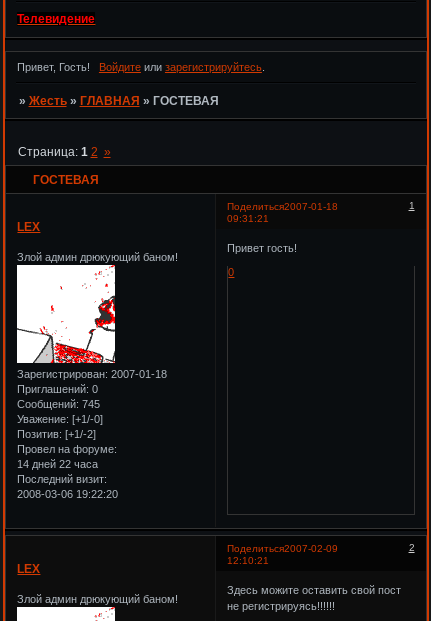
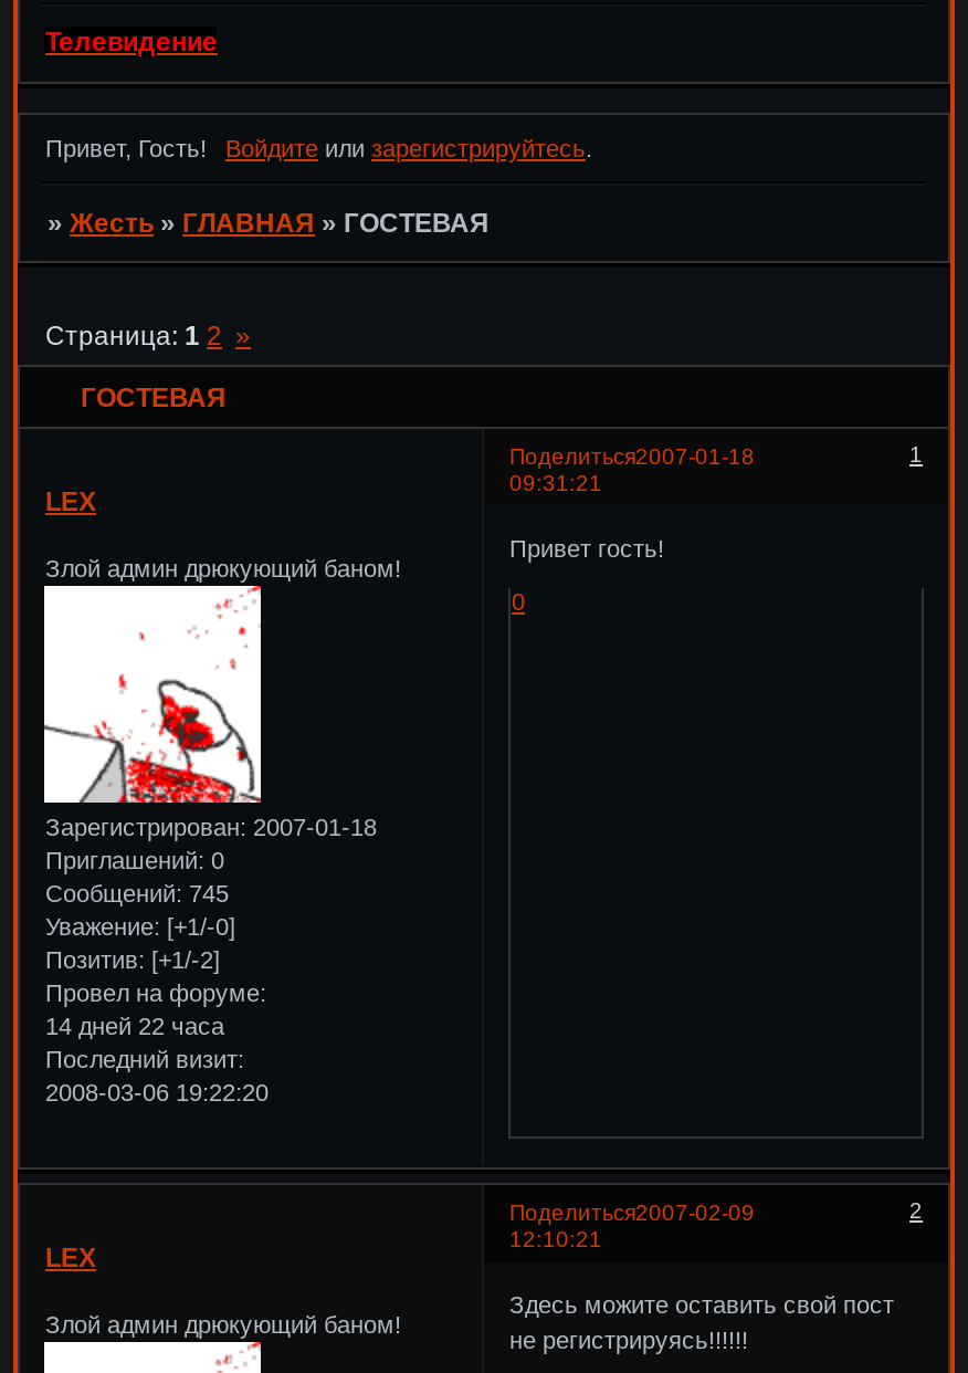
- [image]
+ [image]
